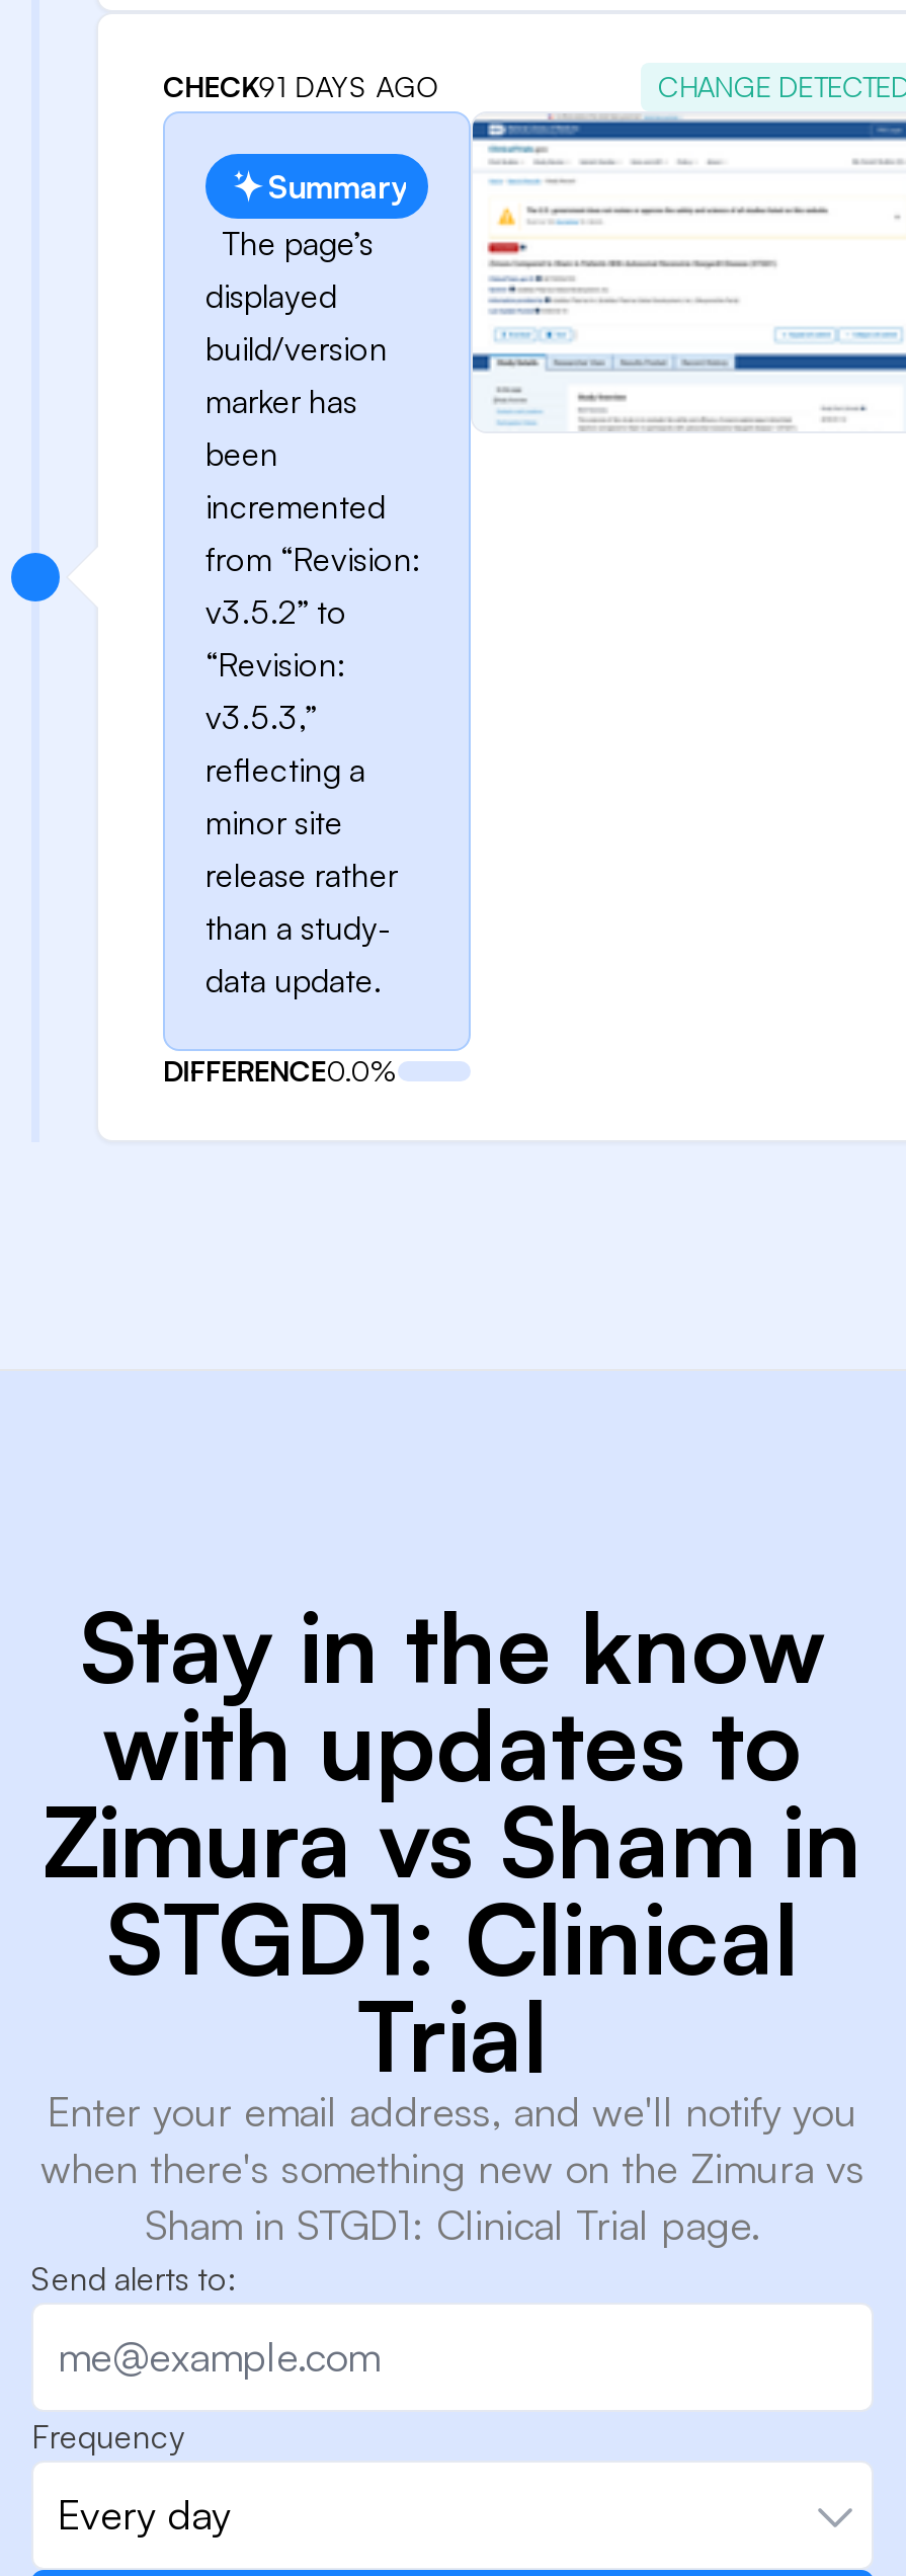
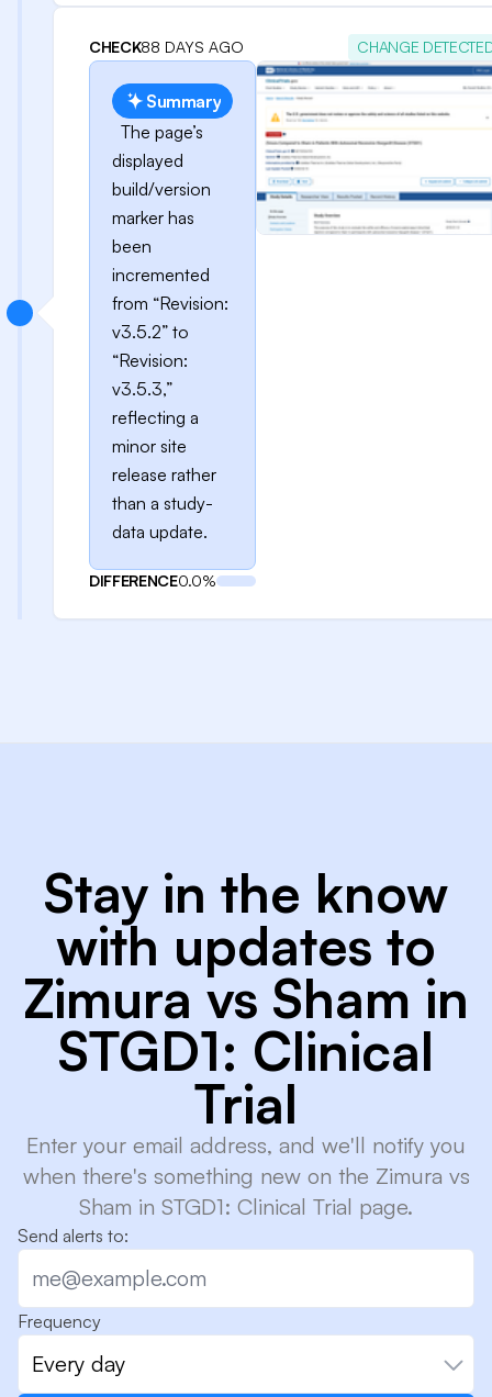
- CHECK91 DAYS AGO
+ CHECK88 DAYS AGO
